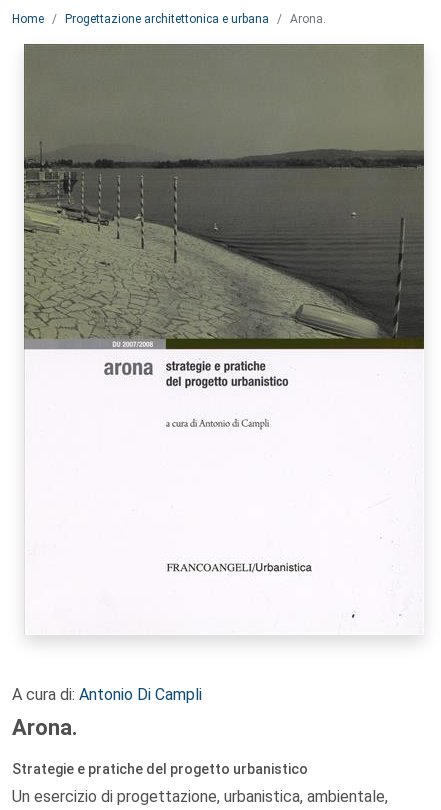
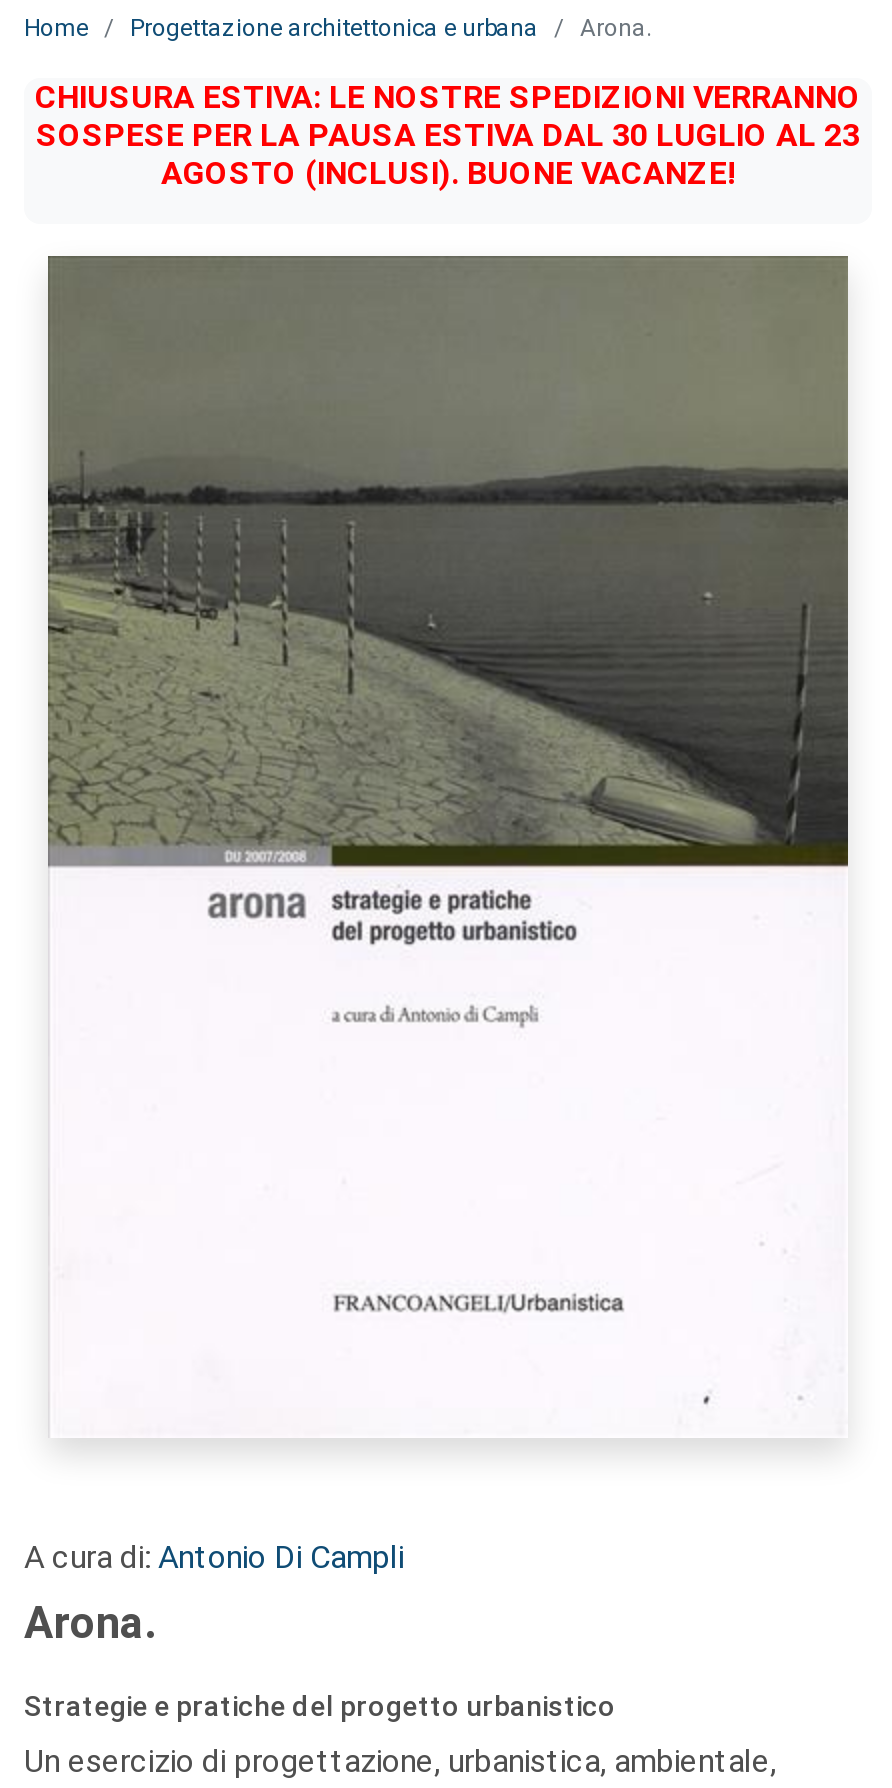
+ CHIUSURA ESTIVA: LE NOSTRE SPEDIZIONI VERRANNO
+ SOSPESE PER LA PAUSA ESTIVA DAL 30 LUGLIO AL 23
+ AGOSTO (INCLUSI). BUONE VACANZE!
